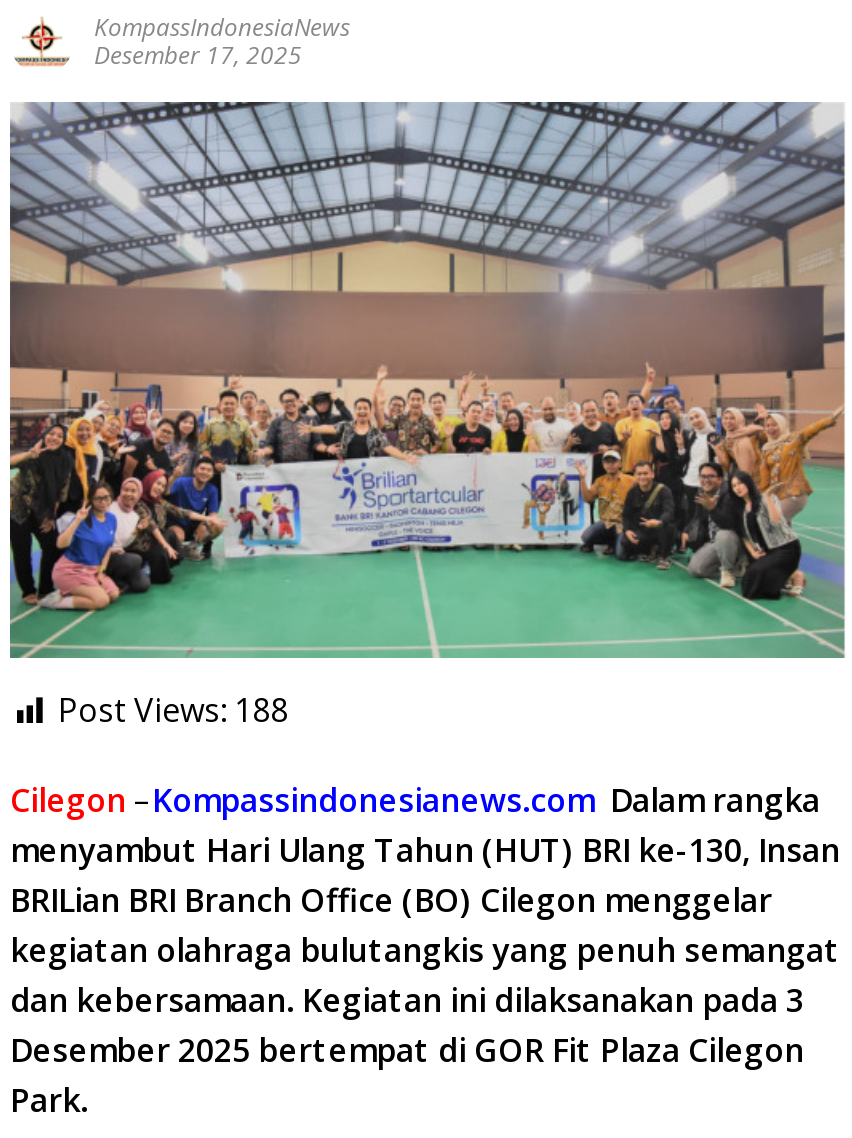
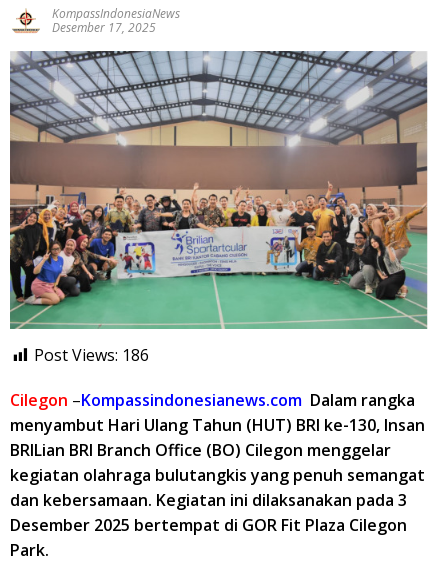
- Post Views: 188
+ Post Views: 186
